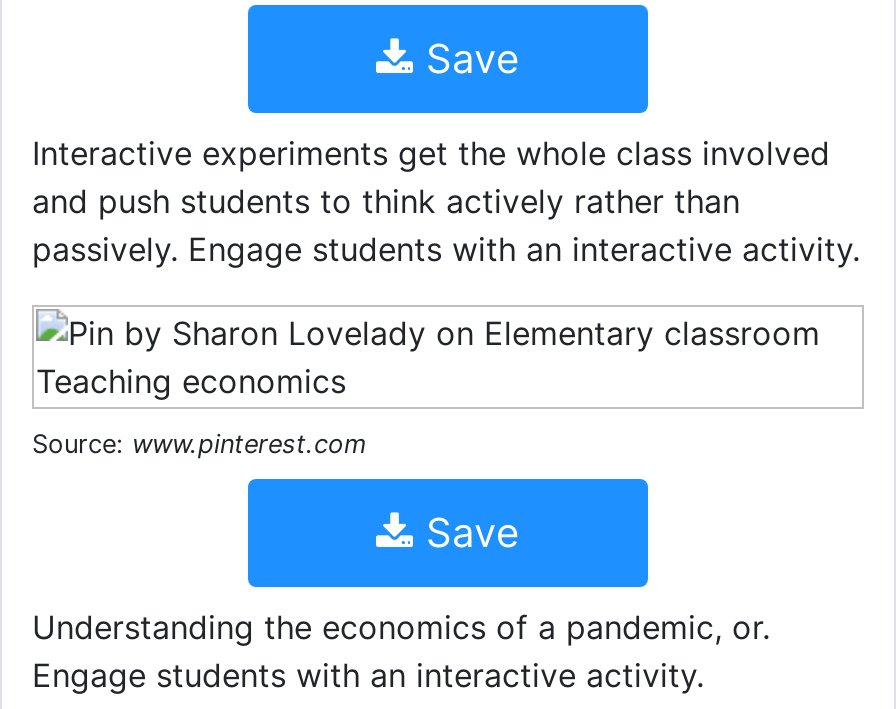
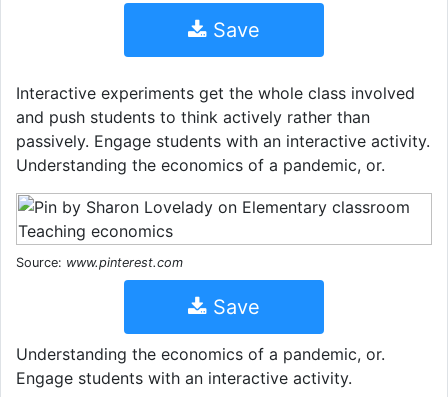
+ Understanding the economics of a pandemic, or.
